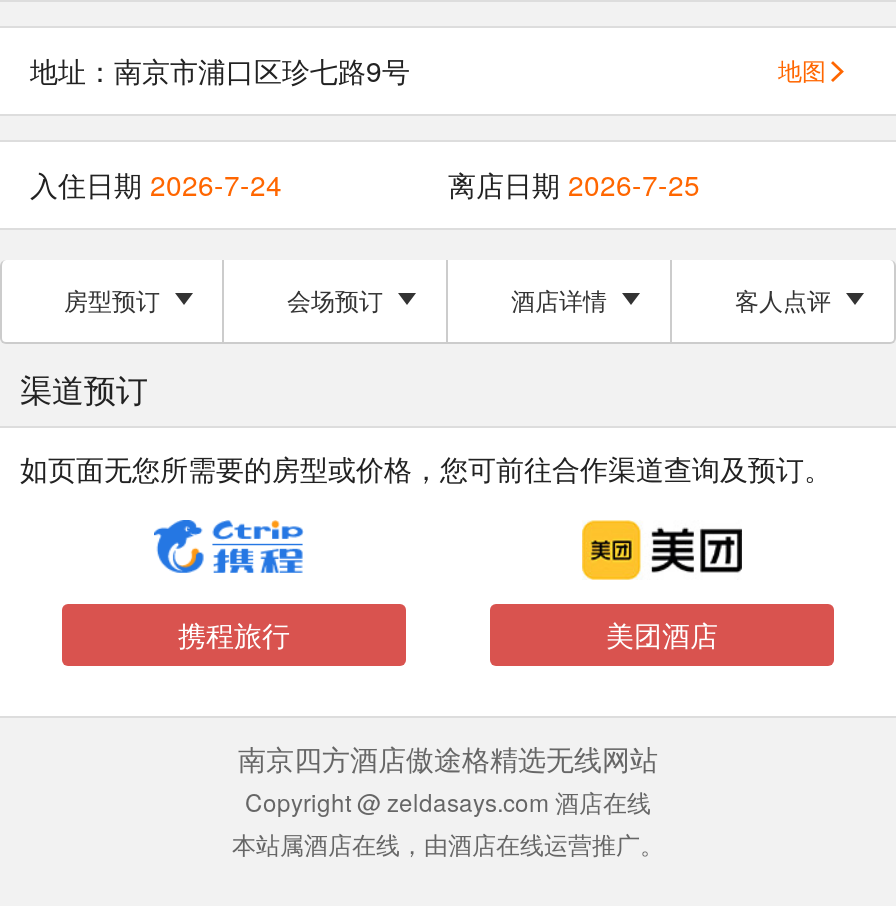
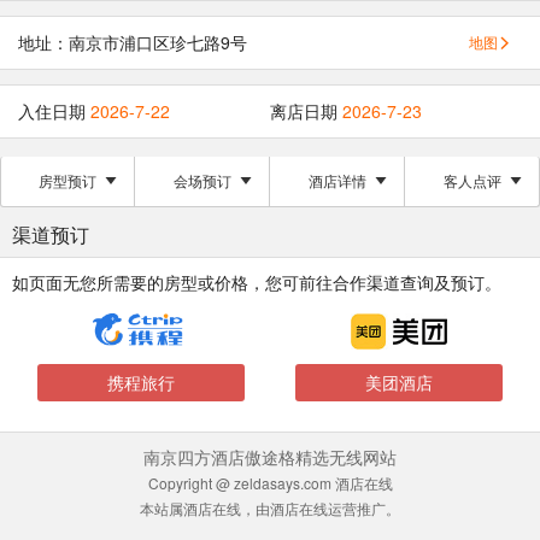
- 入住日期 2026-7-24
+ 入住日期 2026-7-22

- 离店日期 2026-7-25
+ 离店日期 2026-7-23
